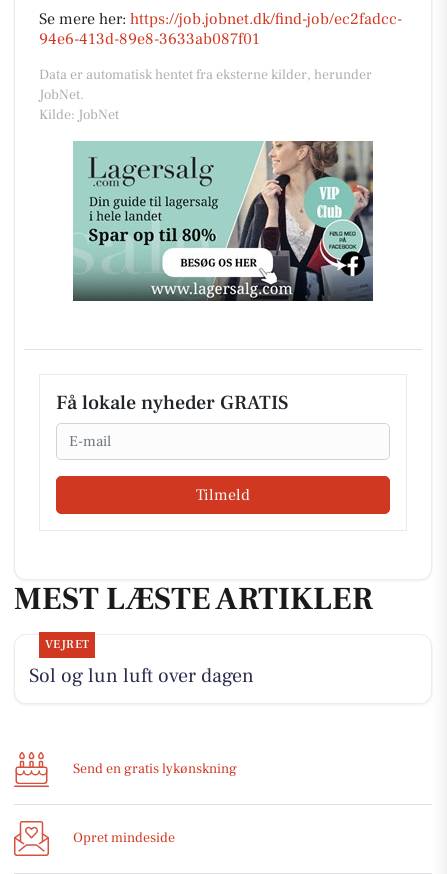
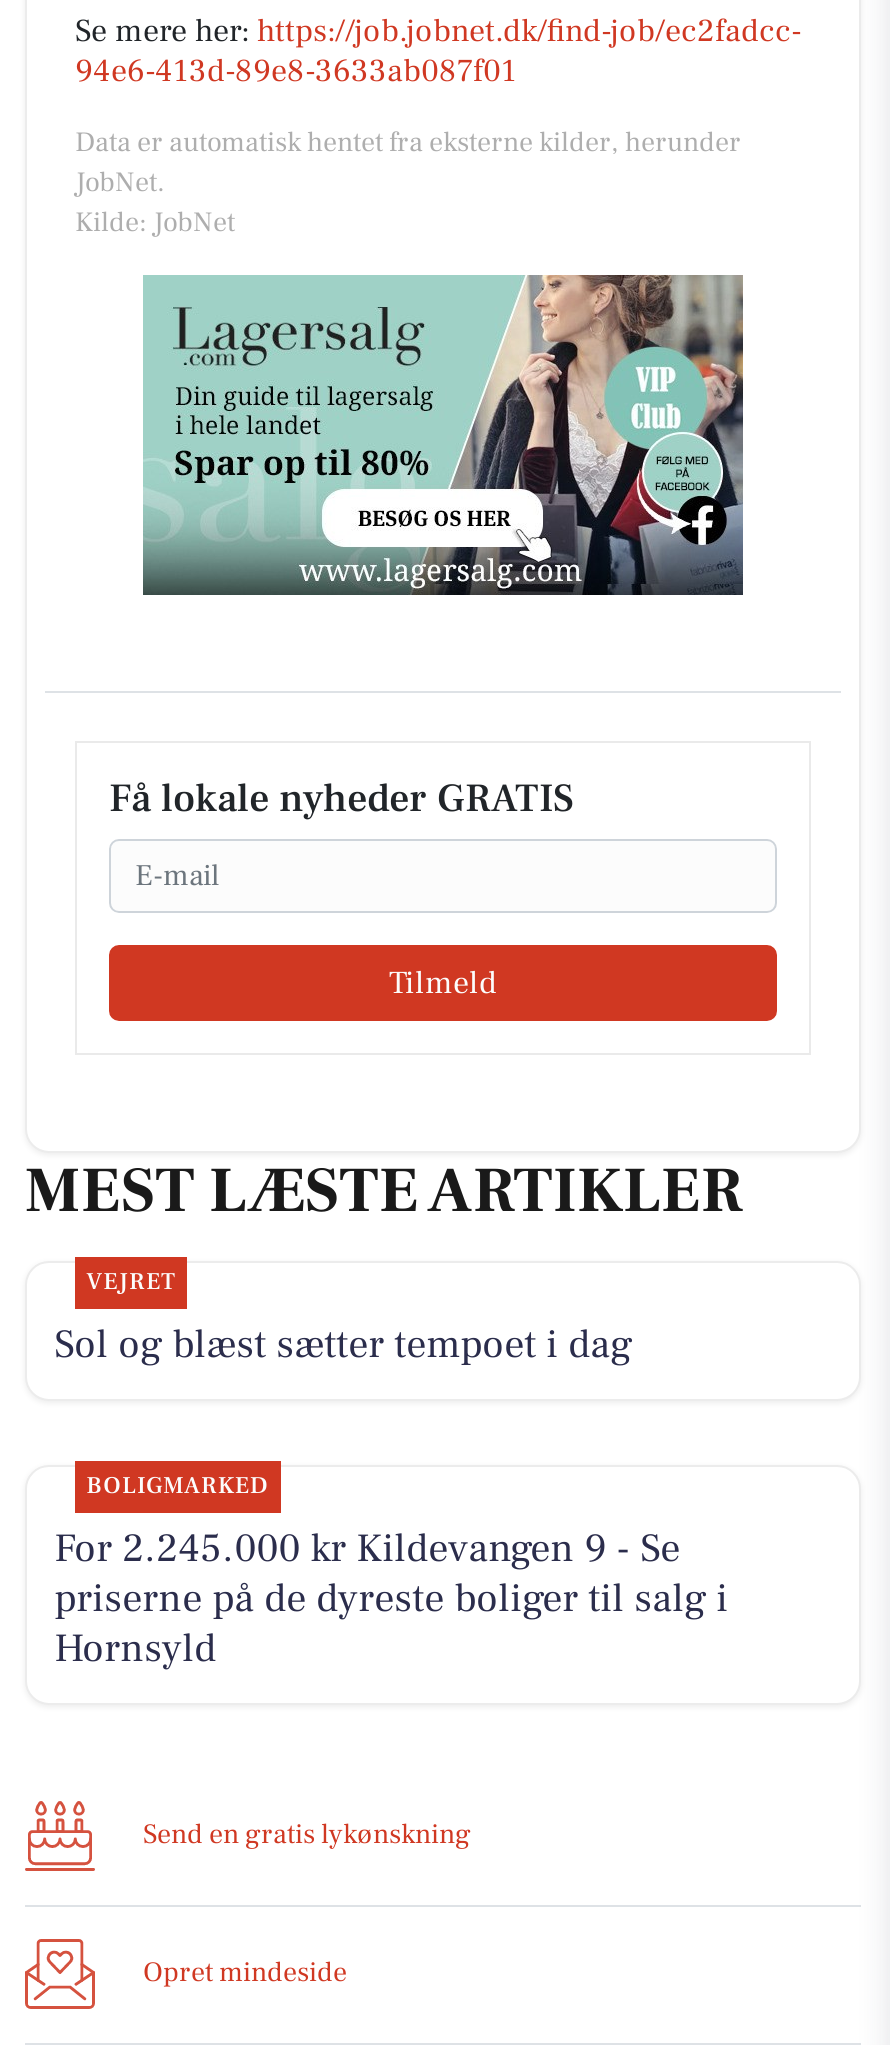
- Sol og lun luft over dagen
+ Sol og blæst sætter tempoet i dag
+ BOLIGMARKED
+ For 2.245.000 kr Kildevangen 9 - Se
+ priserne på de dyreste boliger til salg i
+ Hornsyld
